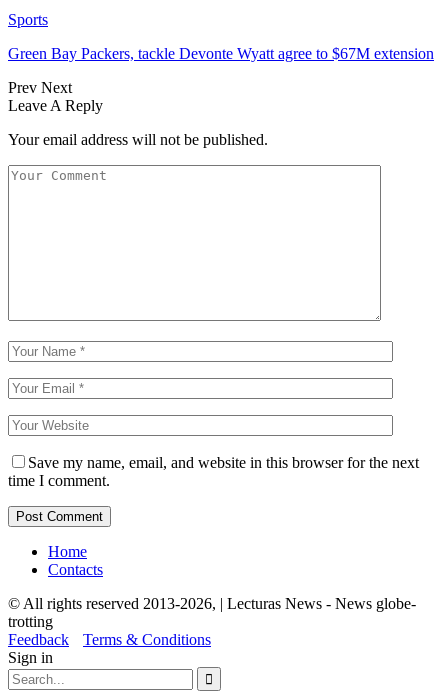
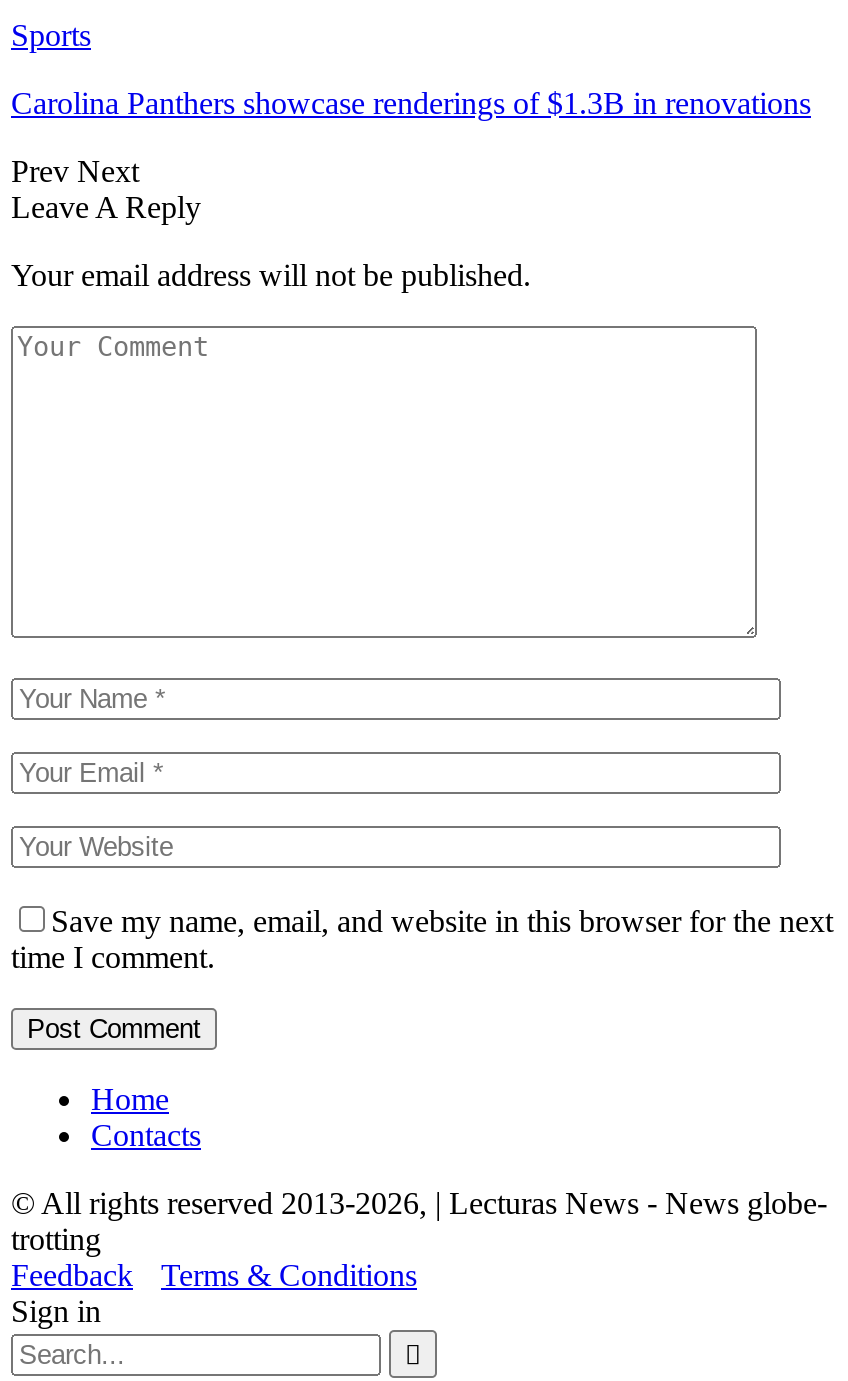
- Green Bay Packers, tackle Devonte Wyatt agree to $67M extension
+ Carolina Panthers showcase renderings of $1.3B in renovations
